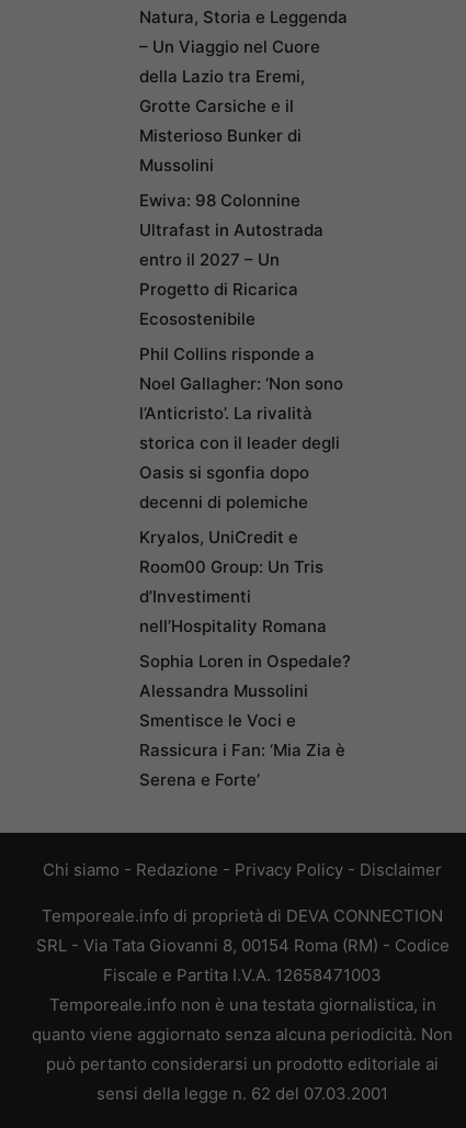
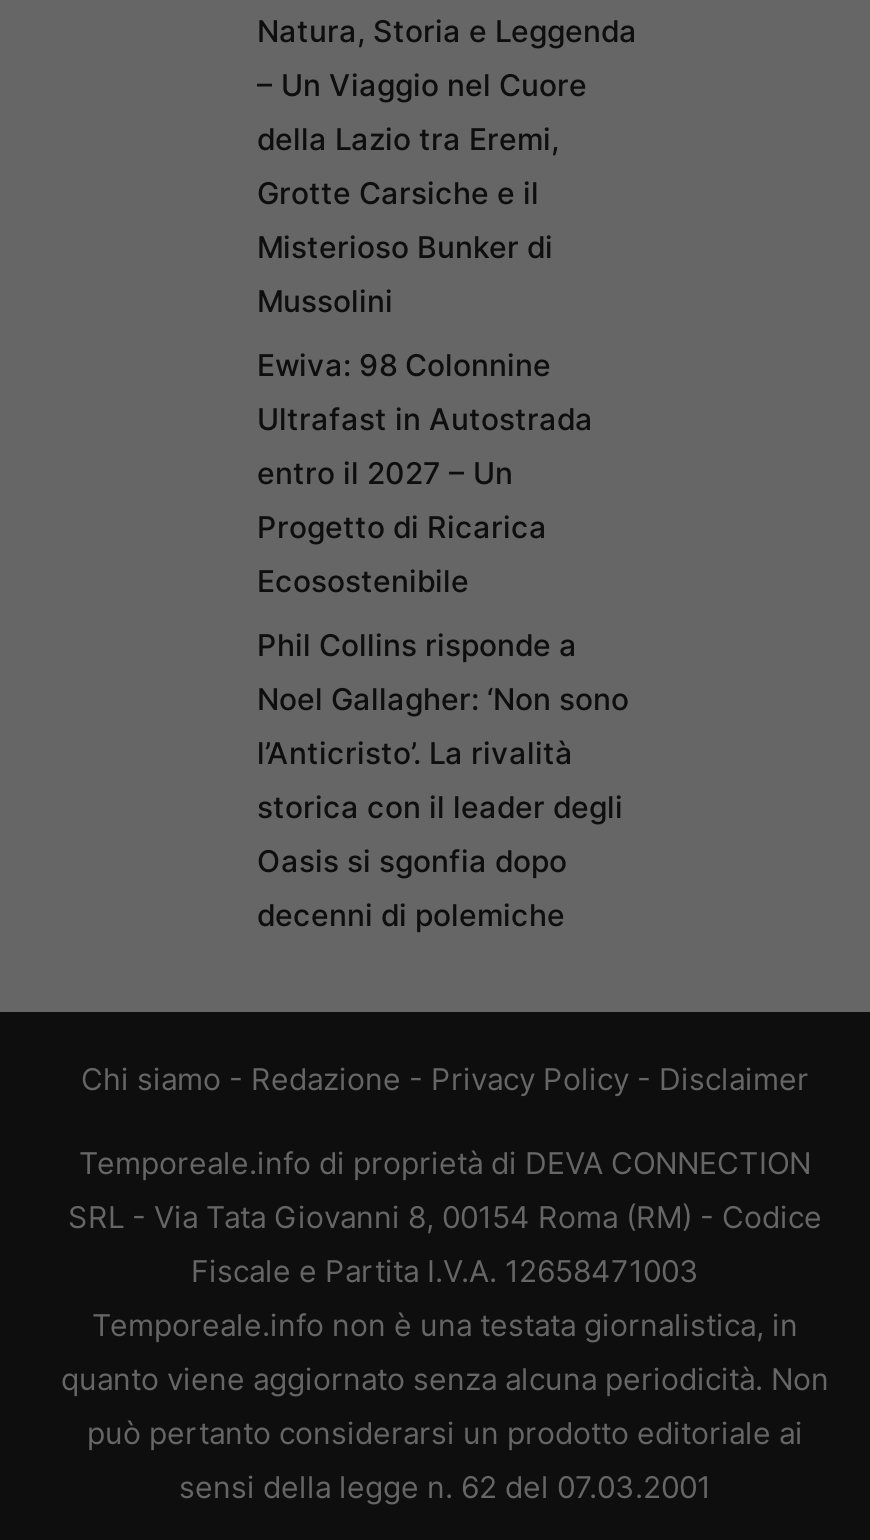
- Kryalos, UniCredit e
- Room00 Group: Un Tris
- d’Investimenti
- nell’Hospitality Romana
- Sophia Loren in Ospedale?
- Alessandra Mussolini
- Smentisce le Voci e
- Rassicura i Fan: ‘Mia Zia è
- Serena e Forte’
